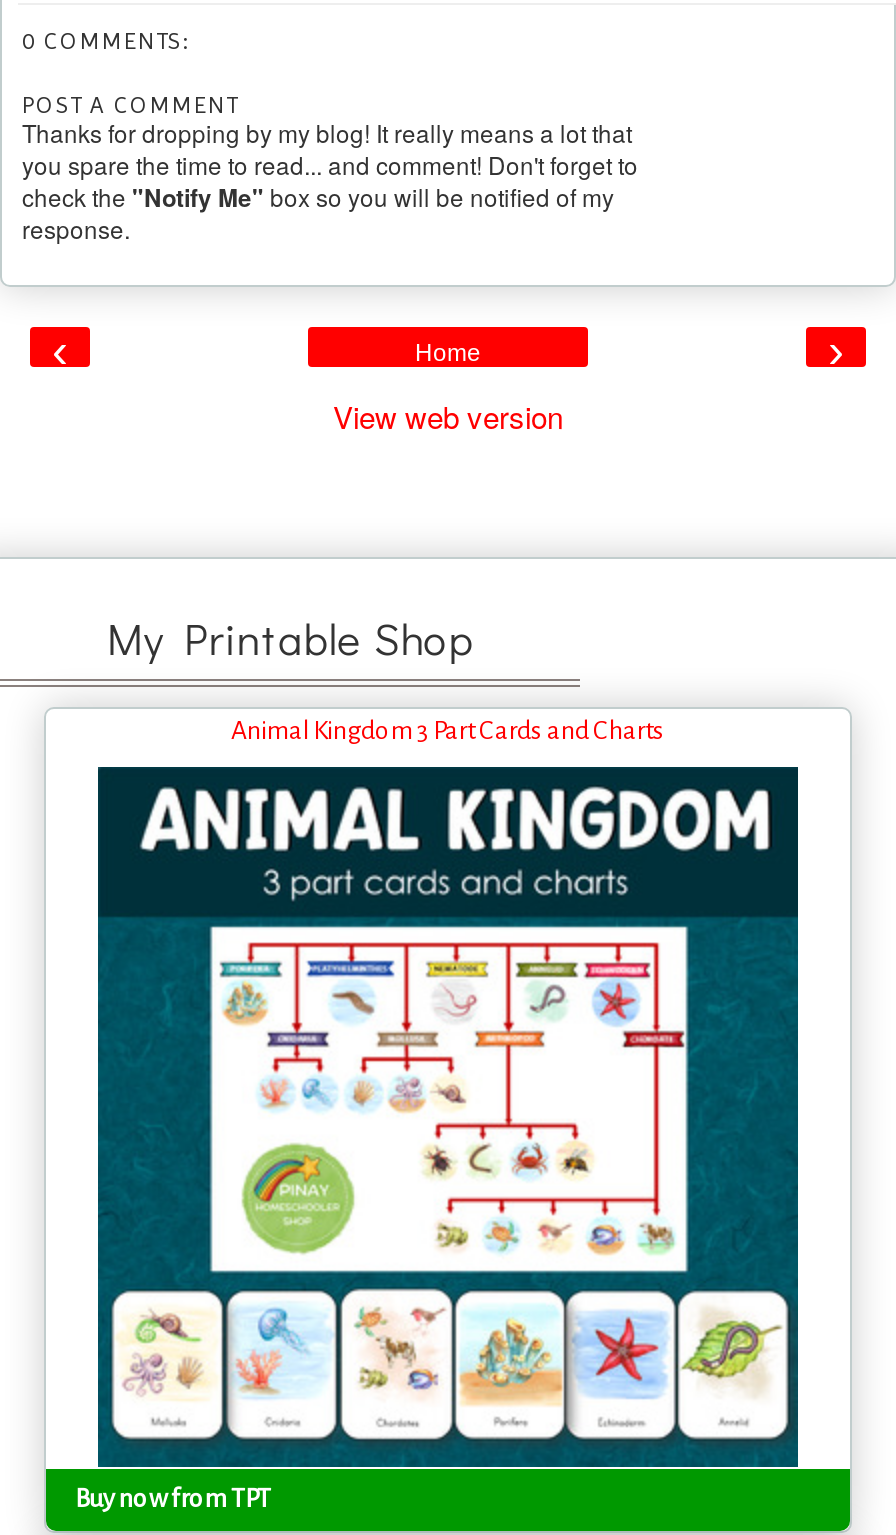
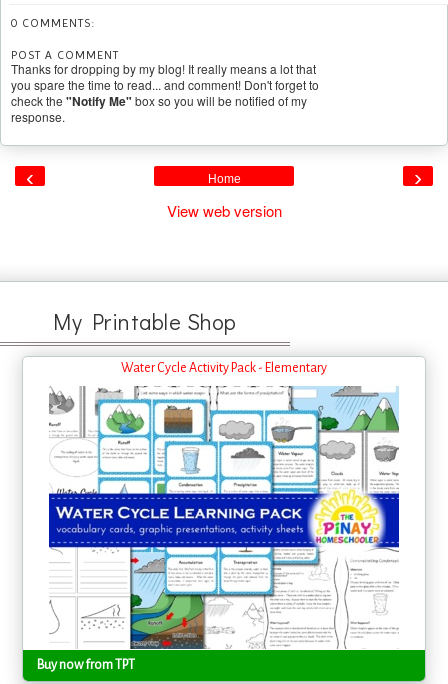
- Animal Kingdom 3 Part Cards and Charts
+ Water Cycle Activity Pack - Elementary

- [image]
+ [image]
